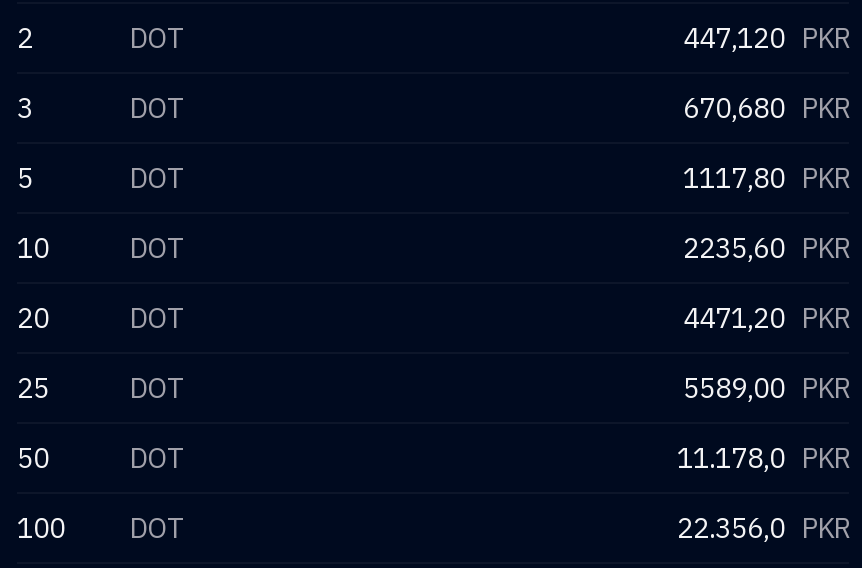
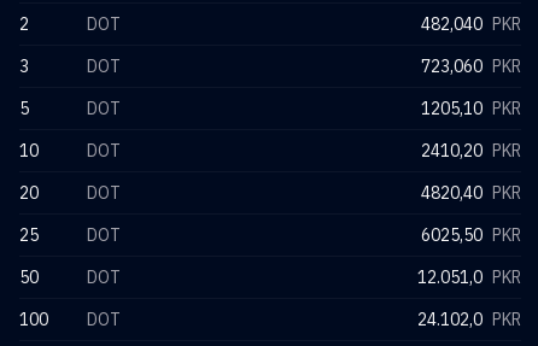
- 447,120 PKR
+ 482,040 PKR

- 670,680 PKR
+ 723,060 PKR

- 1117,80 PKR
+ 1205,10 PKR

- 2235,60 PKR
+ 2410,20 PKR

- 4471,20 PKR
+ 4820,40 PKR

- 5589,00 PKR
+ 6025,50 PKR

- 11.178,0 PKR
+ 12.051,0 PKR

- 22.356,0 PKR
+ 24.102,0 PKR
